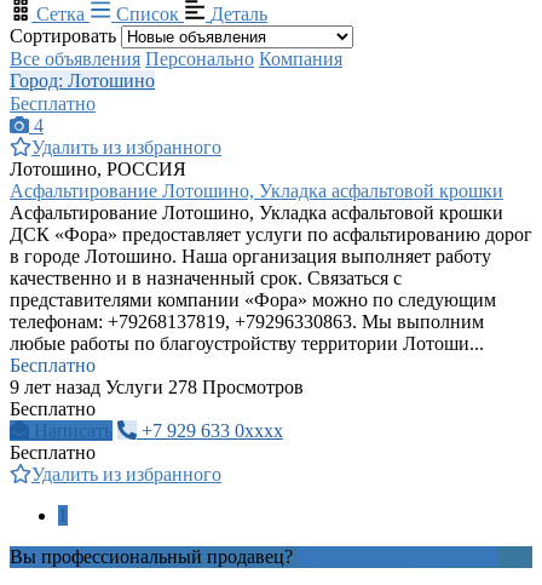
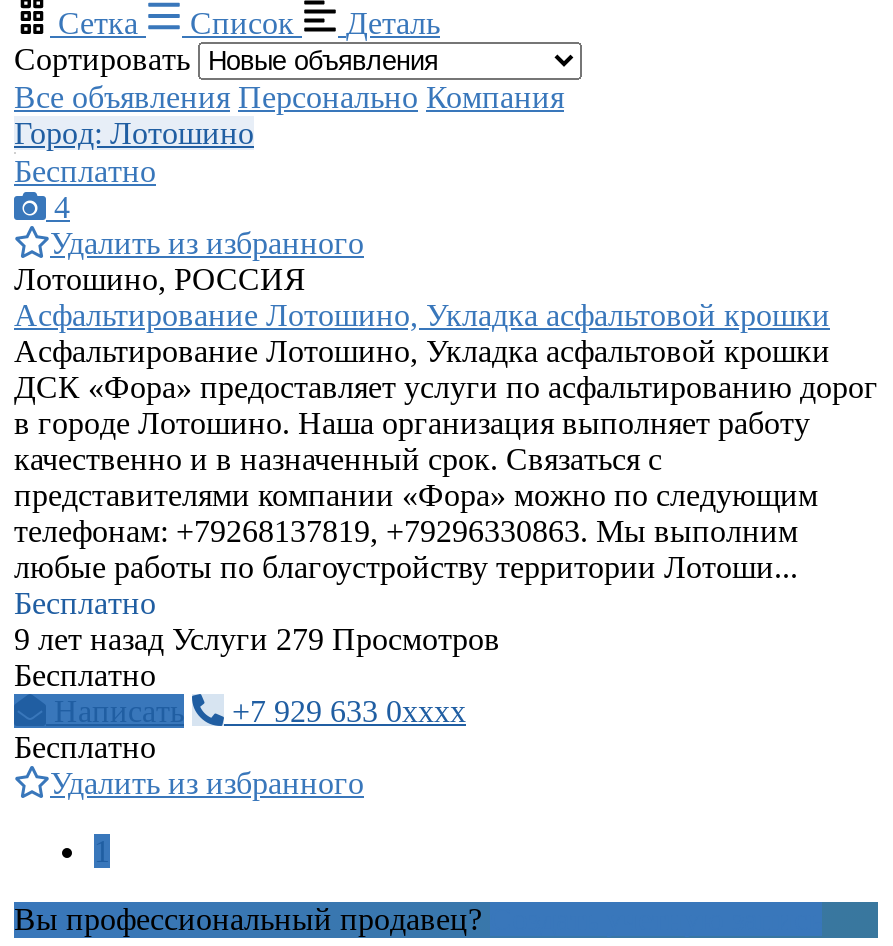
- 9 лет назад Услуги 278 Просмотров
+ 9 лет назад Услуги 279 Просмотров
